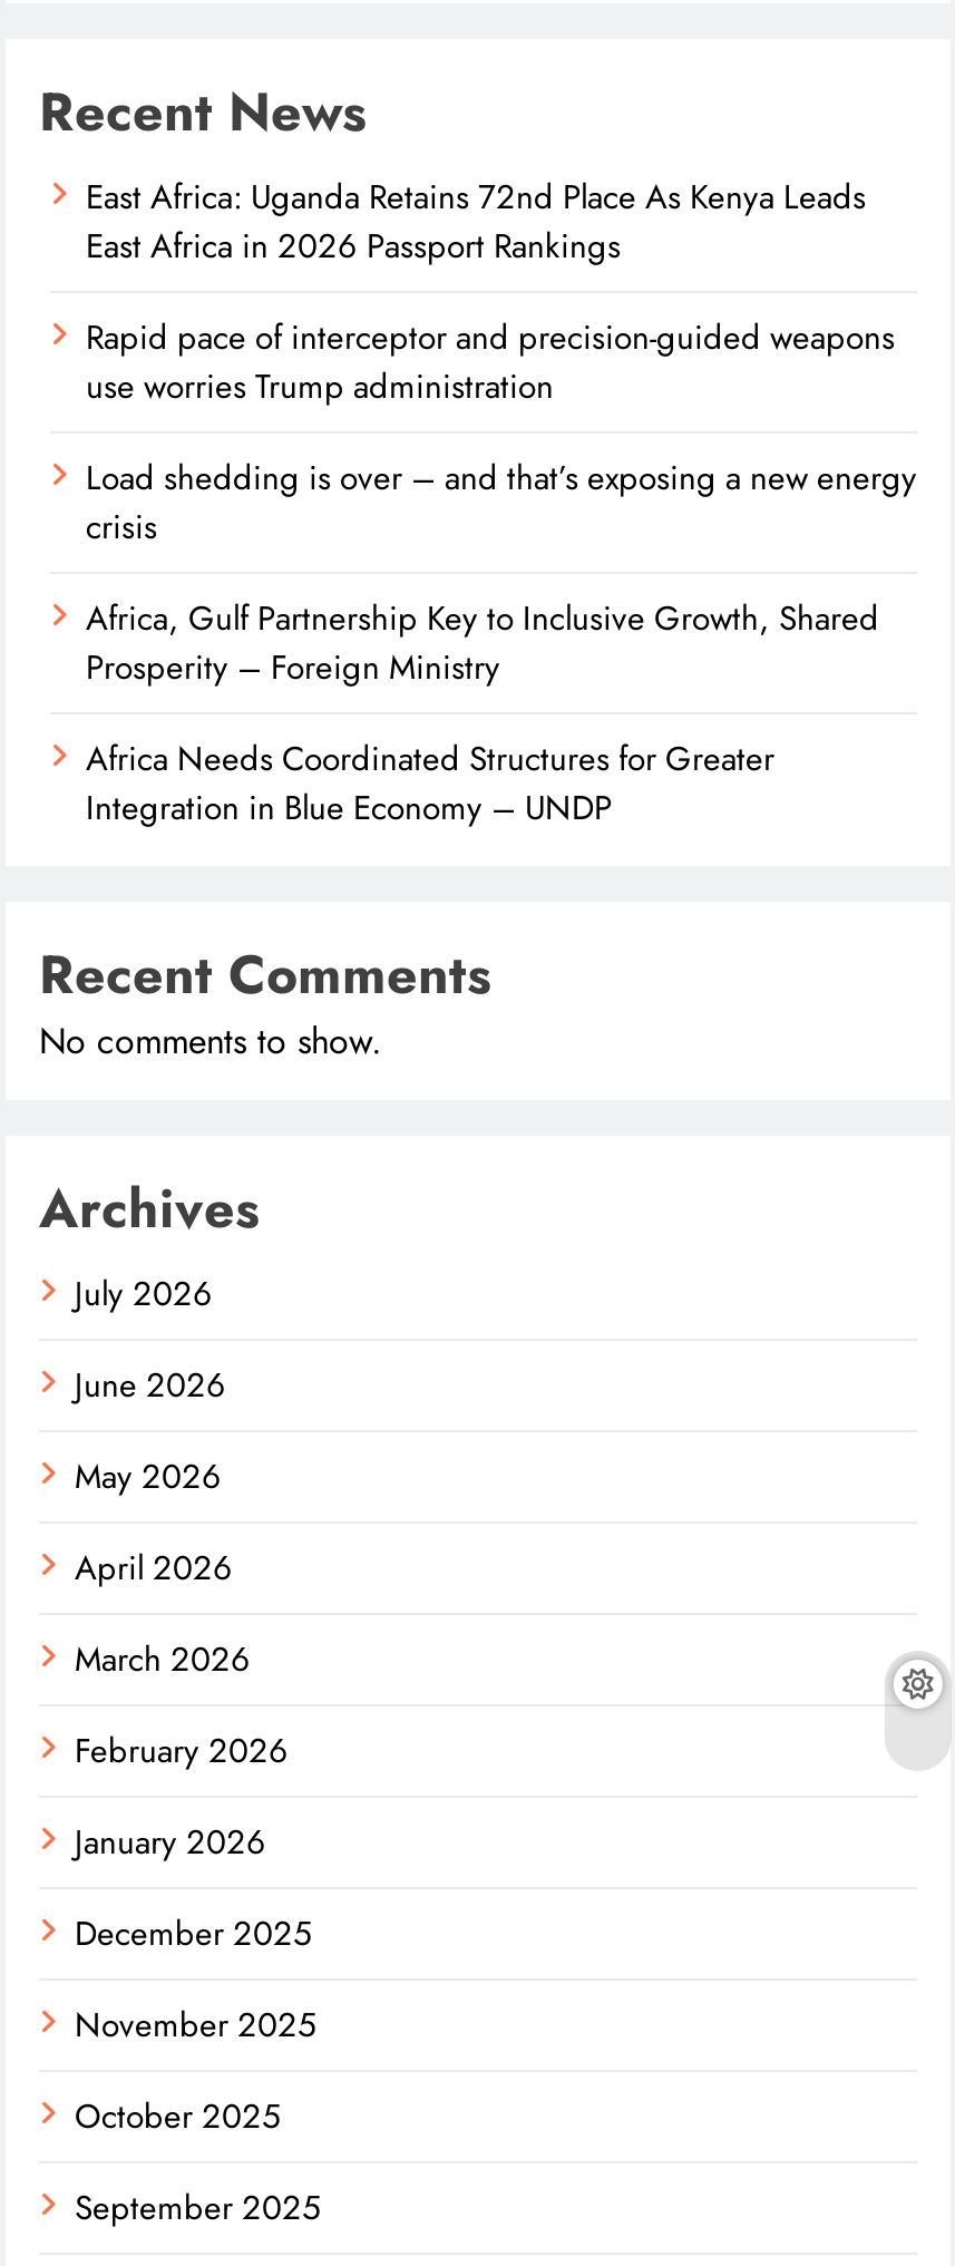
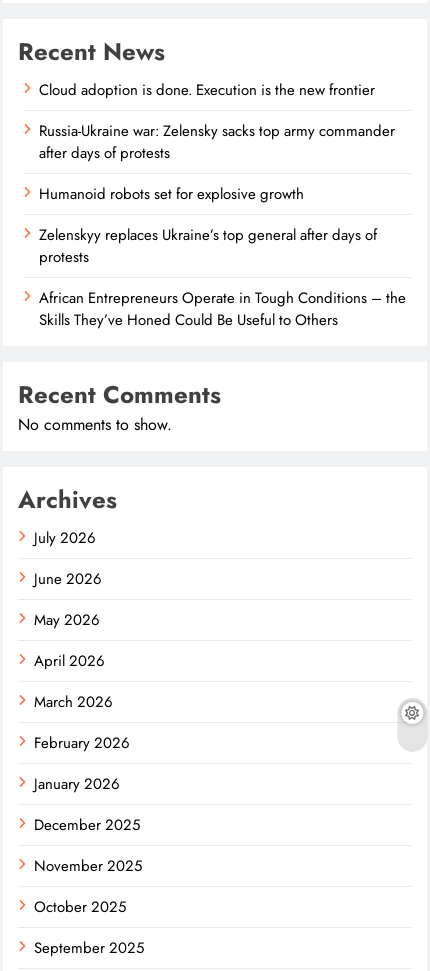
- East Africa: Uganda Retains 72nd Place As Kenya Leads
- East Africa in 2026 Passport Rankings
+ Cloud adoption is done. Execution is the new frontier

- Rapid pace of interceptor and precision-guided weapons
- use worries Trump administration
+ Russia-Ukraine war: Zelensky sacks top army commander
+ after days of protests

- Load shedding is over – and that’s exposing a new energy
- crisis
+ Humanoid robots set for explosive growth

- Africa, Gulf Partnership Key to Inclusive Growth, Shared
- Prosperity – Foreign Ministry
+ Zelenskyy replaces Ukraine’s top general after days of
+ protests

- Africa Needs Coordinated Structures for Greater
- Integration in Blue Economy – UNDP
+ African Entrepreneurs Operate in Tough Conditions – the
+ Skills They’ve Honed Could Be Useful to Others
